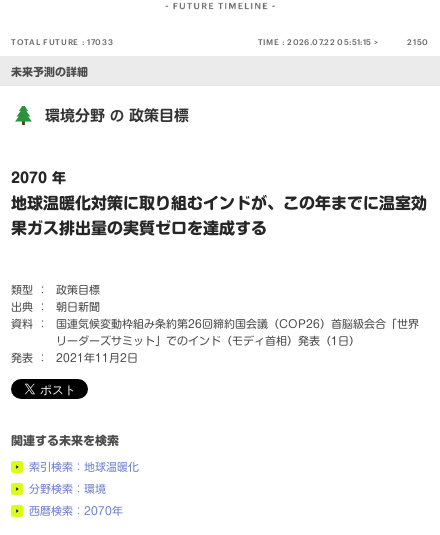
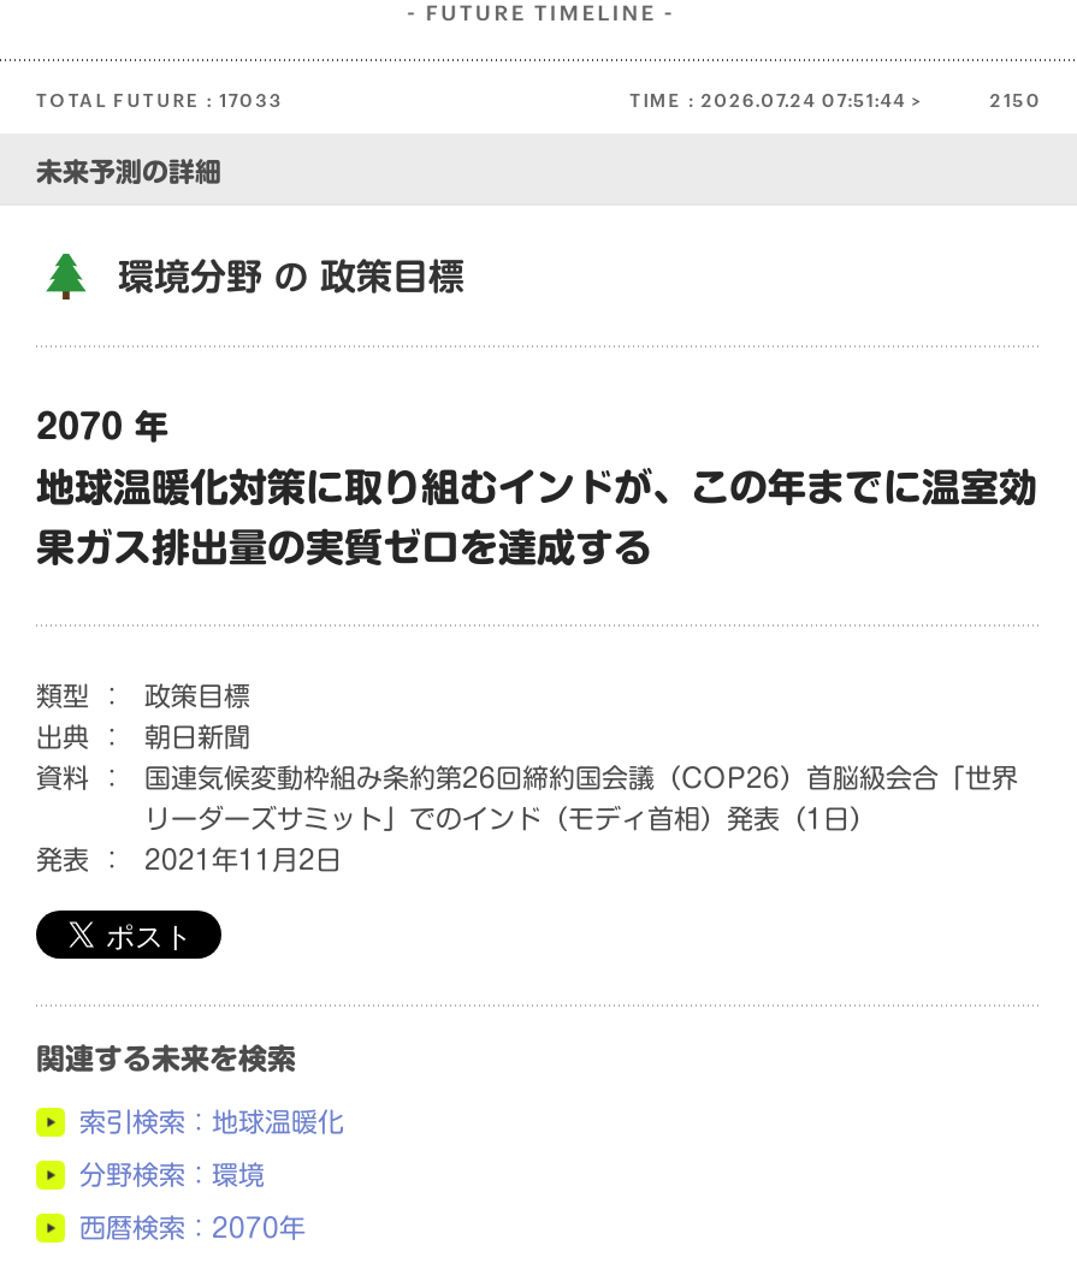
- TIME : 2026.07.22 05:51:15 >
+ TIME : 2026.07.24 07:51:44 >
